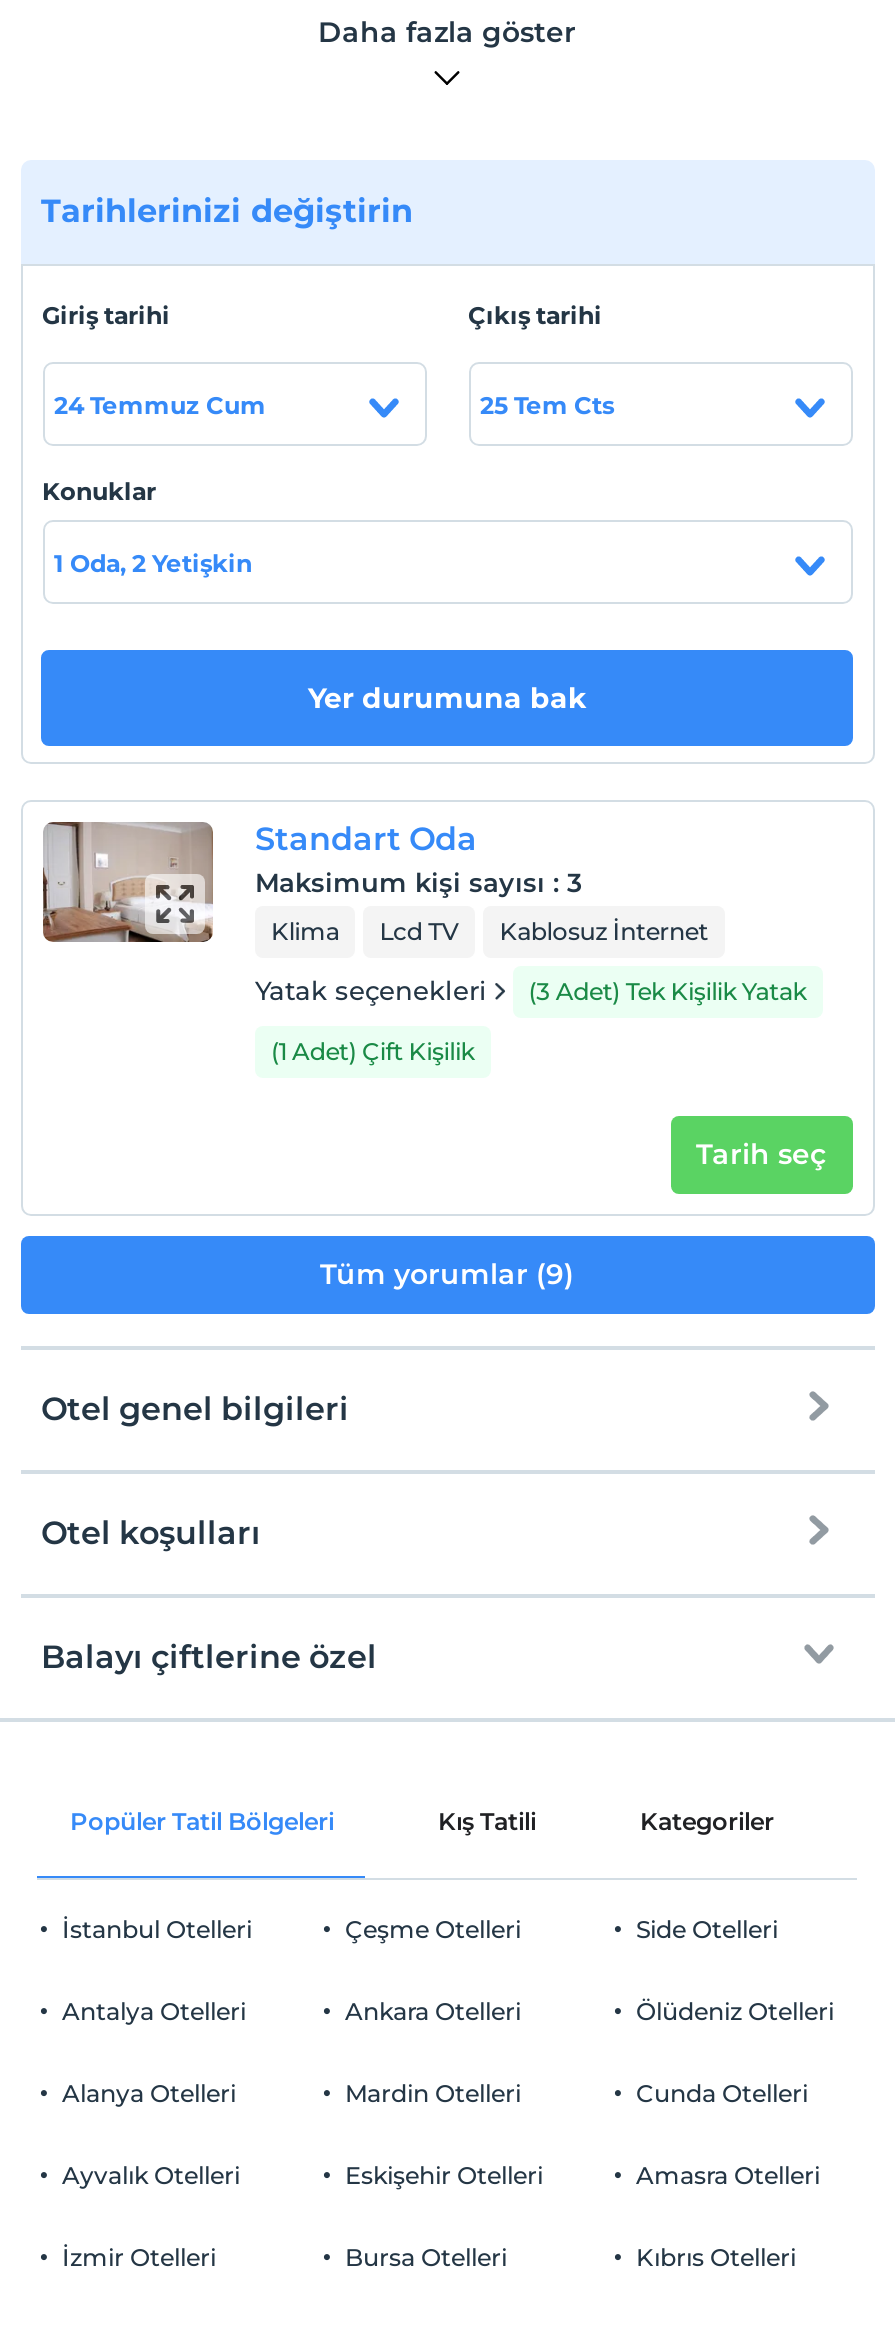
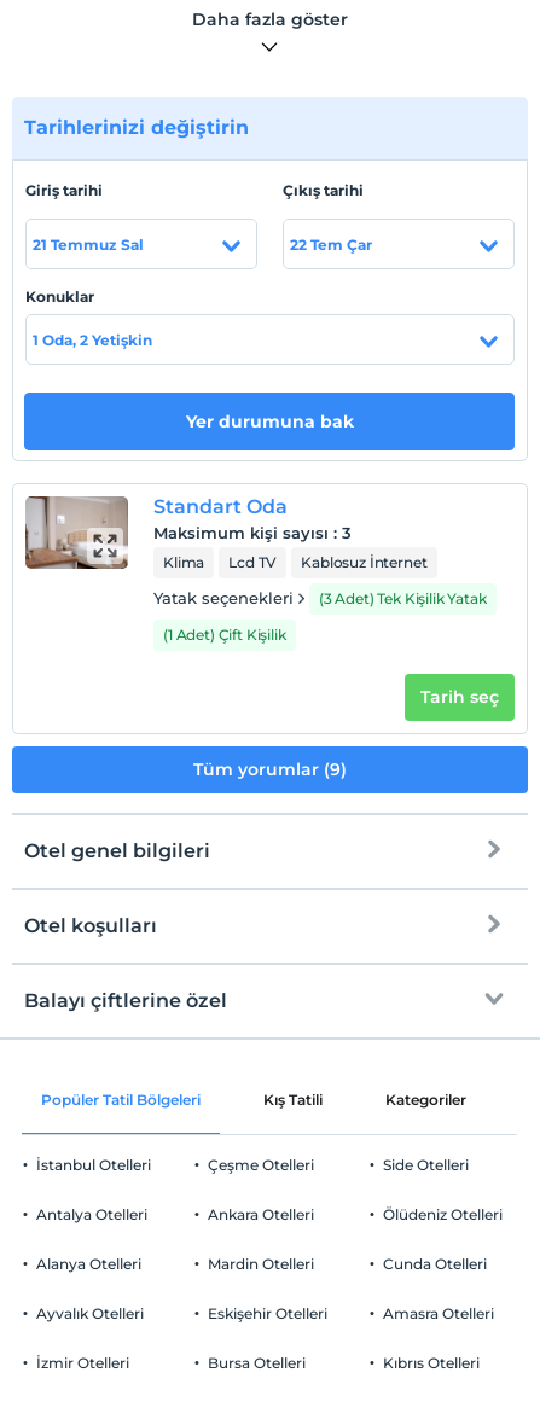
- 24 Temmuz Cum
+ 21 Temmuz Sal

- 25 Tem Cts
+ 22 Tem Çar
